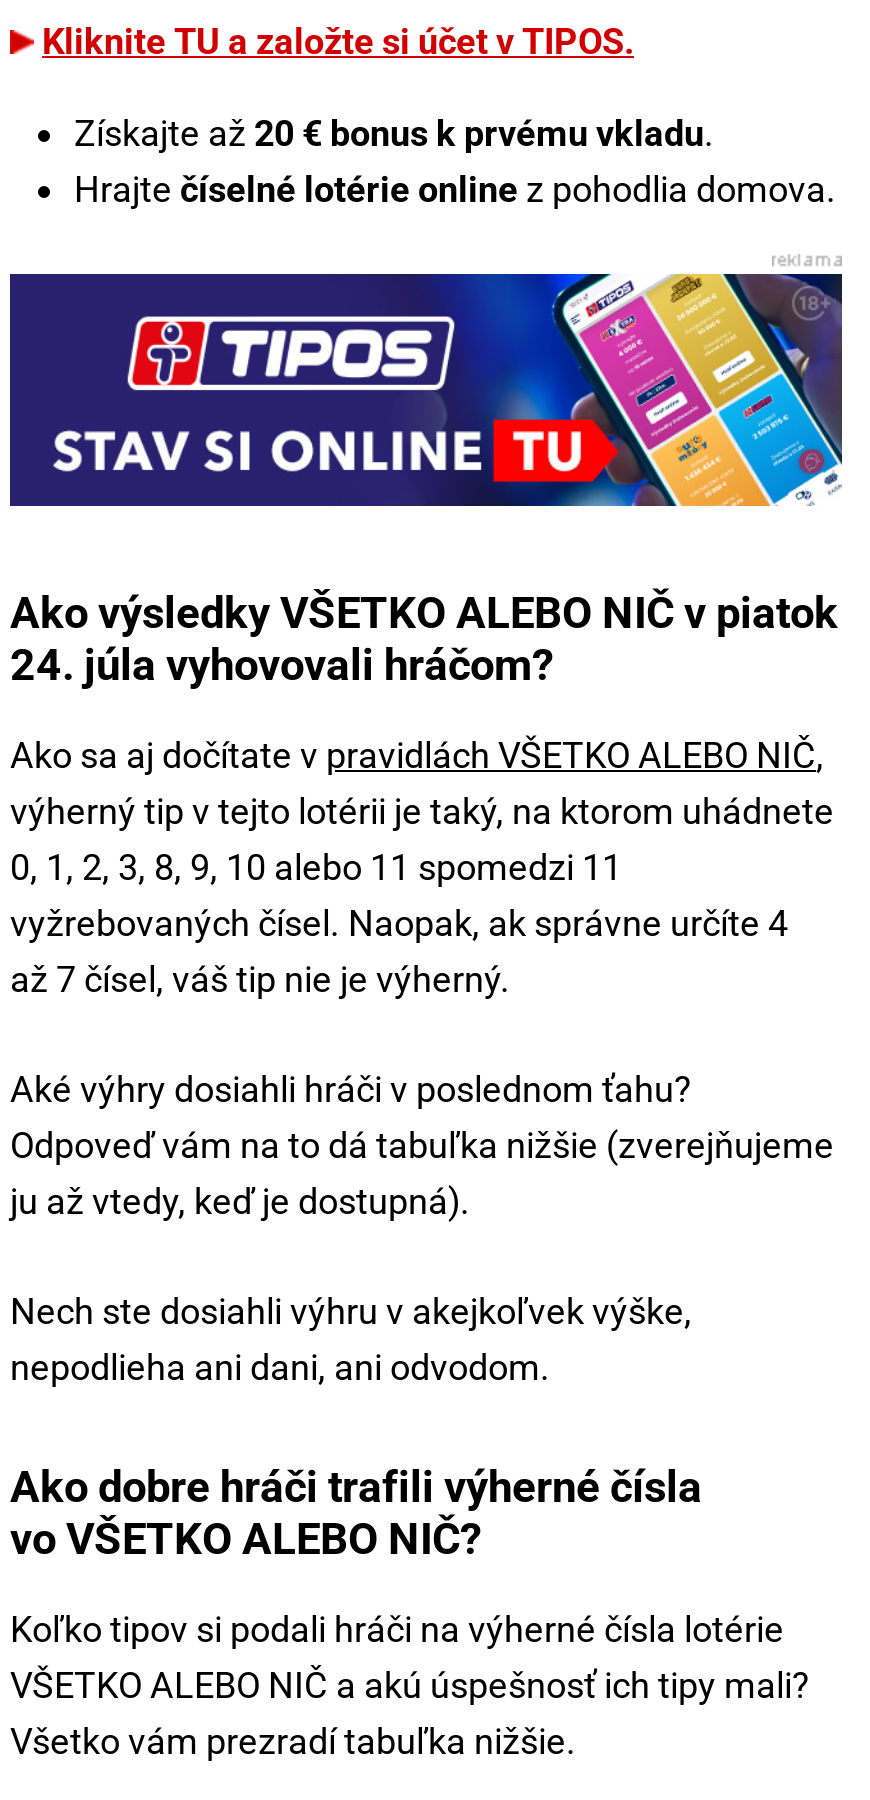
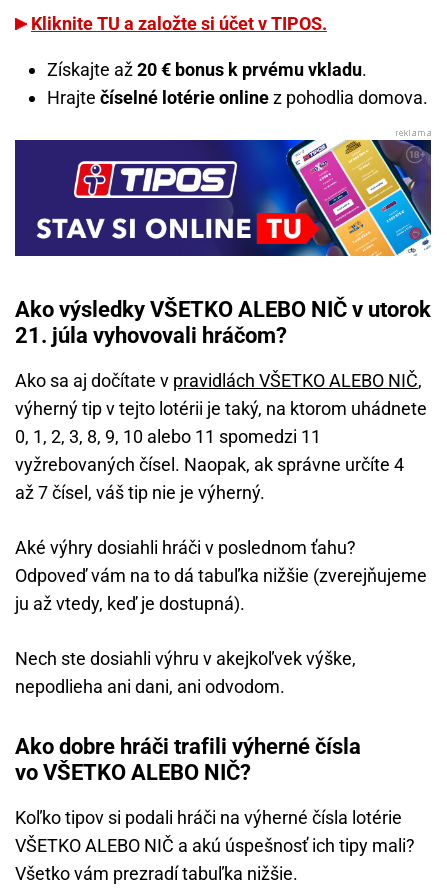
- Ako výsledky VŠETKO ALEBO NIČ v piatok
+ Ako výsledky VŠETKO ALEBO NIČ v utorok

- 24. júla vyhovovali hráčom?
+ 21. júla vyhovovali hráčom?
